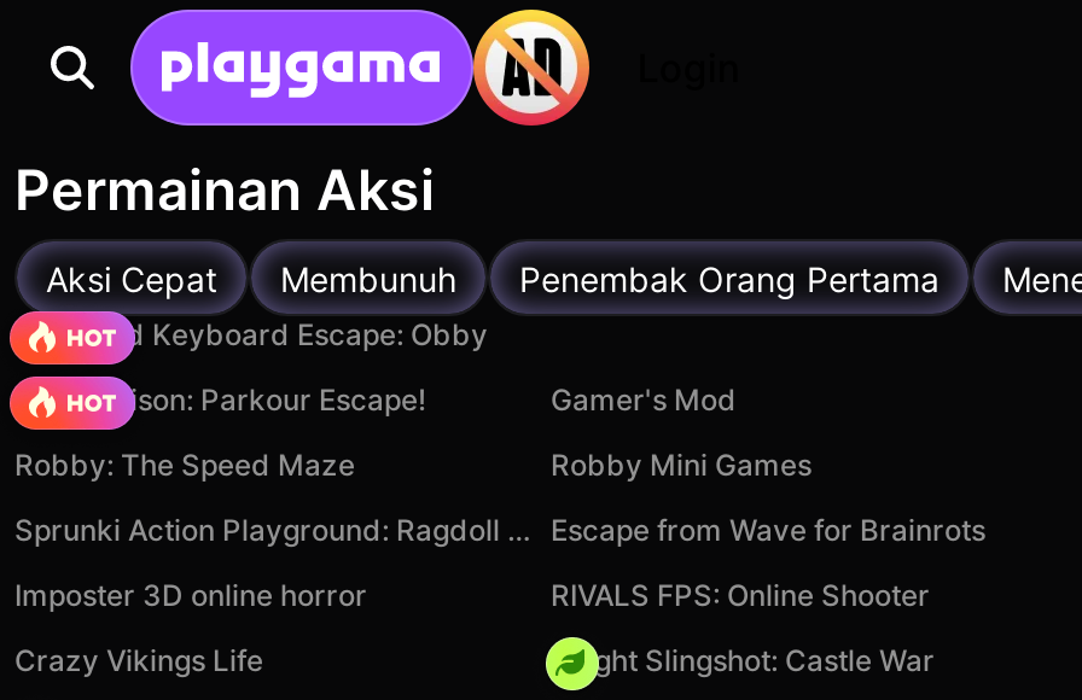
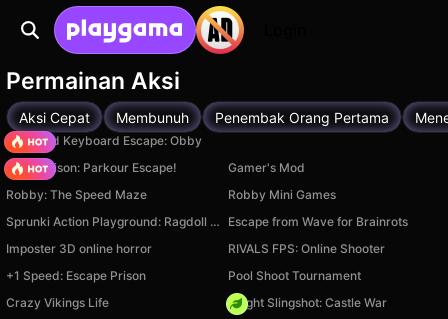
+ +1 Speed: Escape Prison
+ Pool Shoot Tournament
